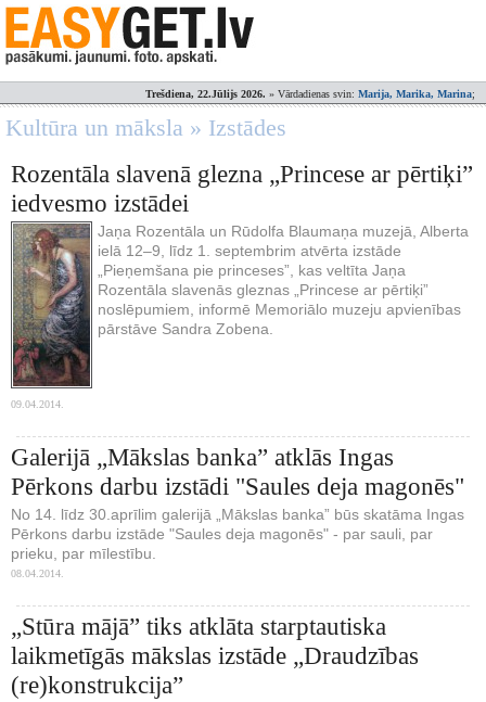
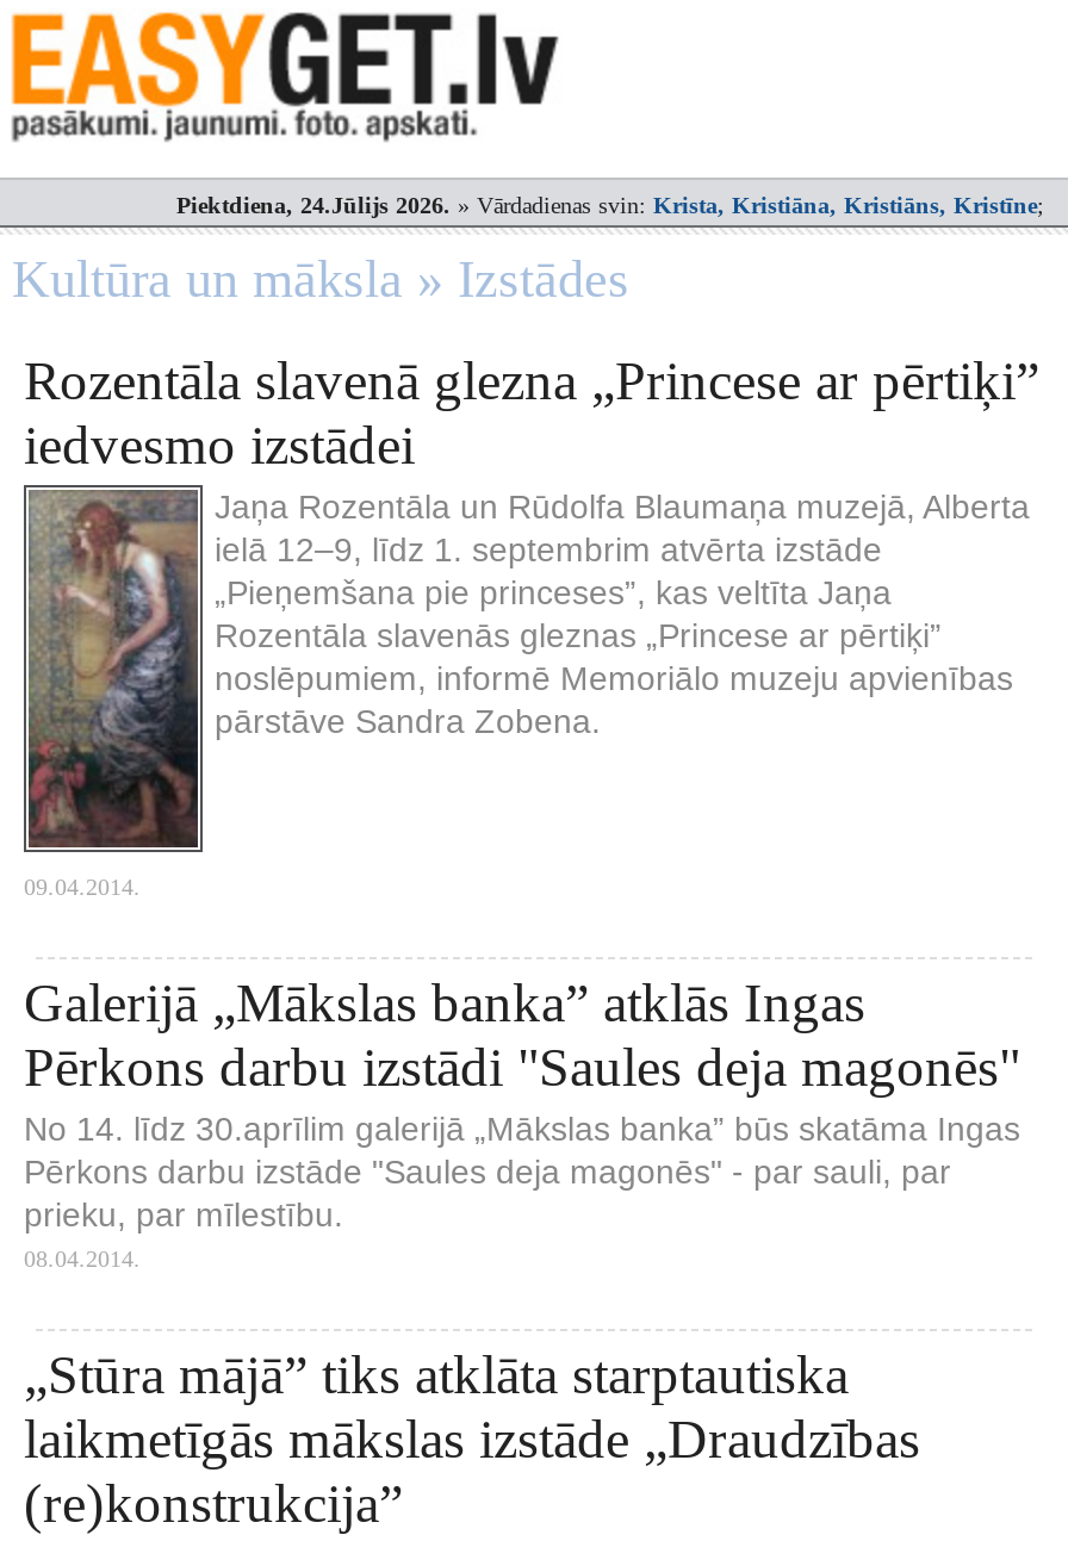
- Trešdiena, 22.Jūlijs 2026.» Vārdadienas svin: Marija, Marika, Marina;
+ Piektdiena, 24.Jūlijs 2026.» Vārdadienas svin: Krista, Kristiāna, Kristiāns, Kristīne;
